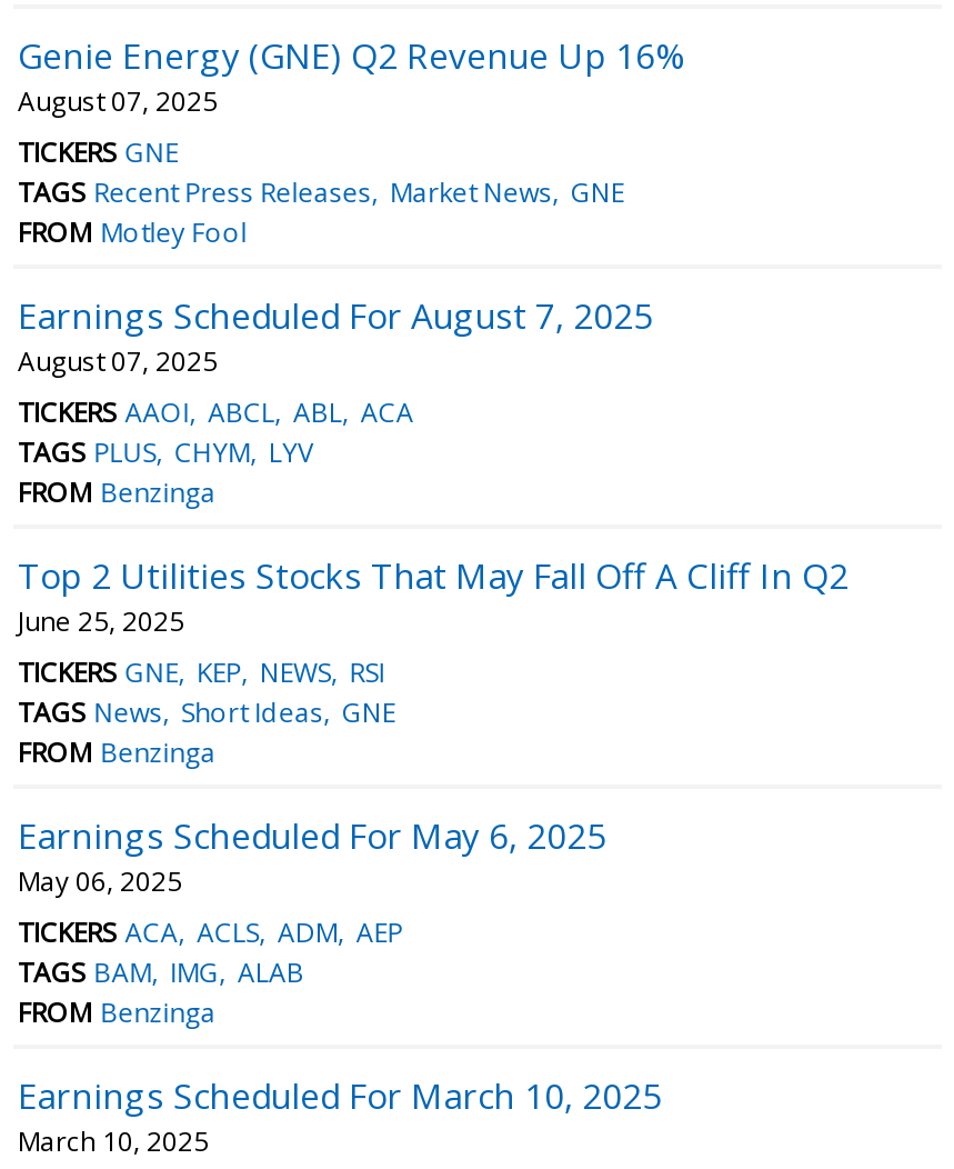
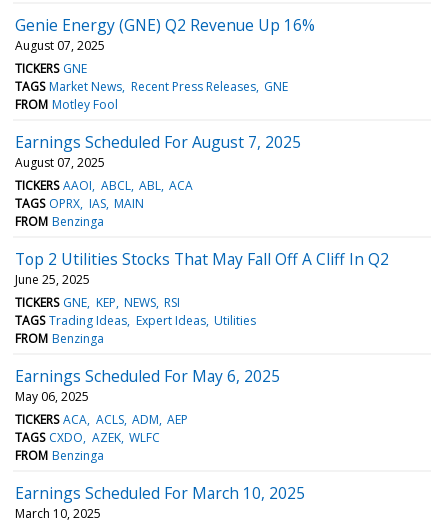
- TAGS Recent Press Releases Market News GNE
+ TAGS Market News Recent Press Releases GNE

- TAGS PLUS CHYM LYV
+ TAGS OPRX IAS MAIN

- TAGS News Short Ideas GNE
+ TAGS Trading Ideas Expert Ideas Utilities

- TAGS BAM IMG ALAB
+ TAGS CXDO AZEK WLFC
